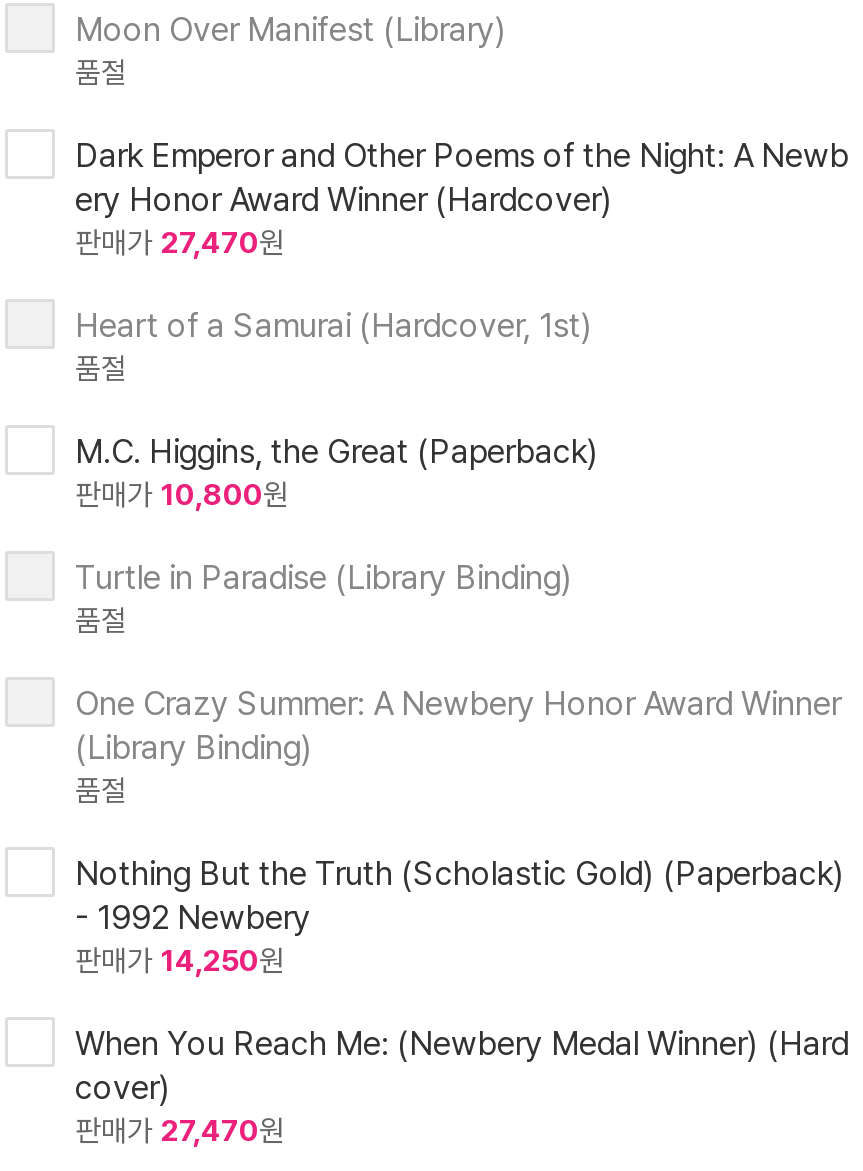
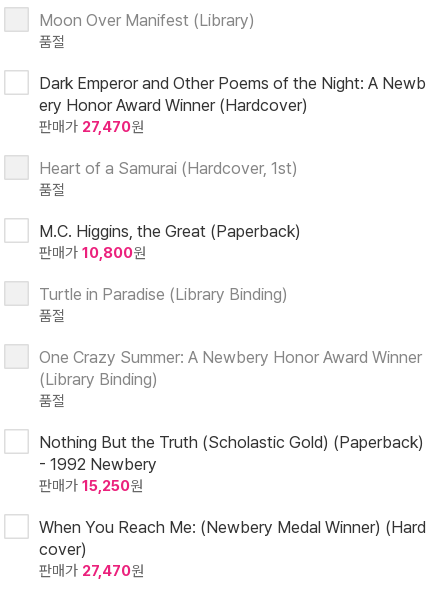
- 판매가 14,250원
+ 판매가 15,250원
